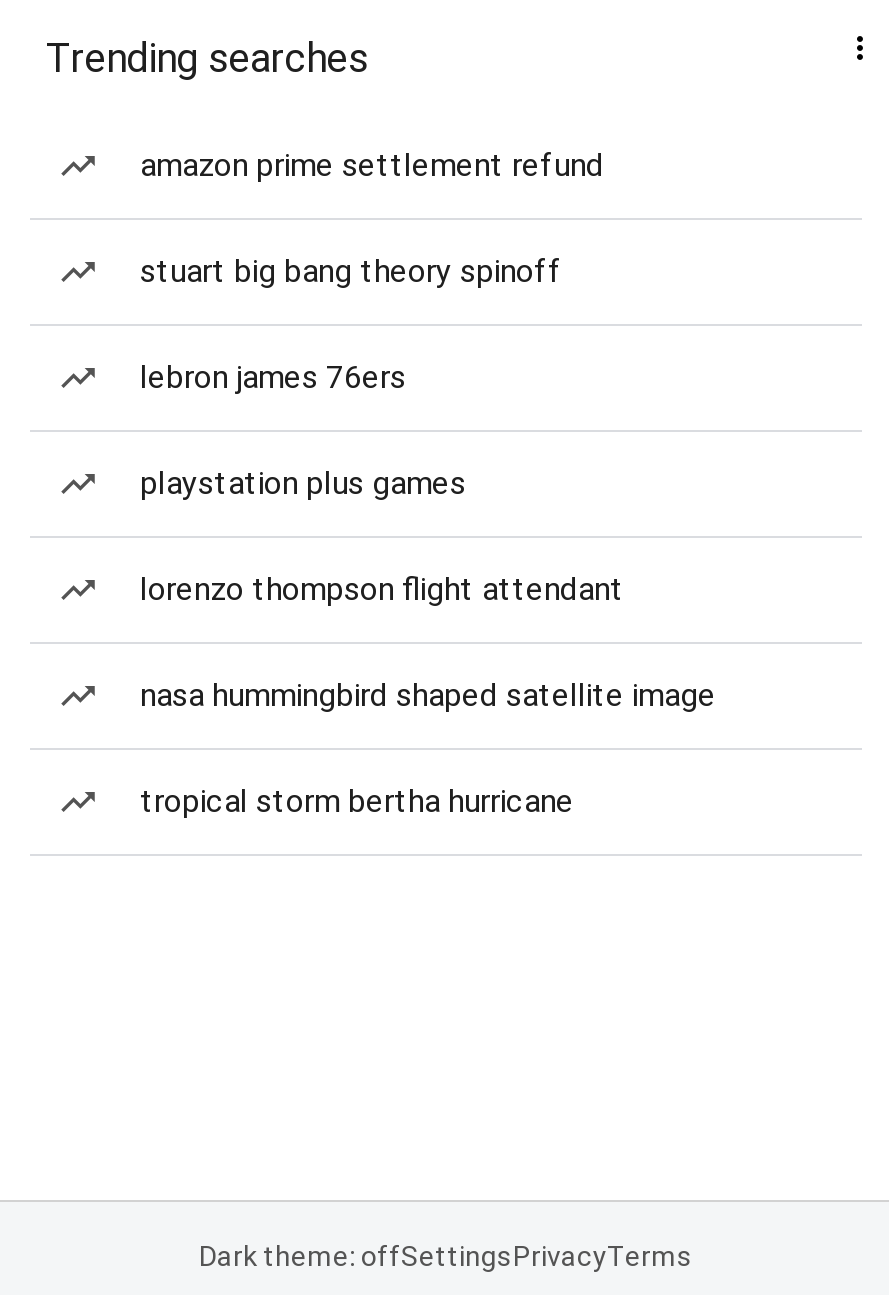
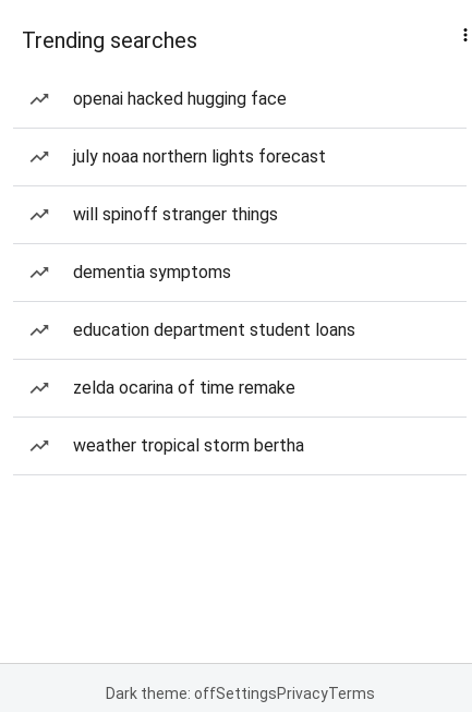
- amazon prime settlement refund
+ openai hacked hugging face

- stuart big bang theory spinoff
+ july noaa northern lights forecast

- lebron james 76ers
+ will spinoff stranger things

- playstation plus games
+ dementia symptoms

- lorenzo thompson flight attendant
+ education department student loans

- nasa hummingbird shaped satellite image
+ zelda ocarina of time remake

- tropical storm bertha hurricane
+ weather tropical storm bertha
